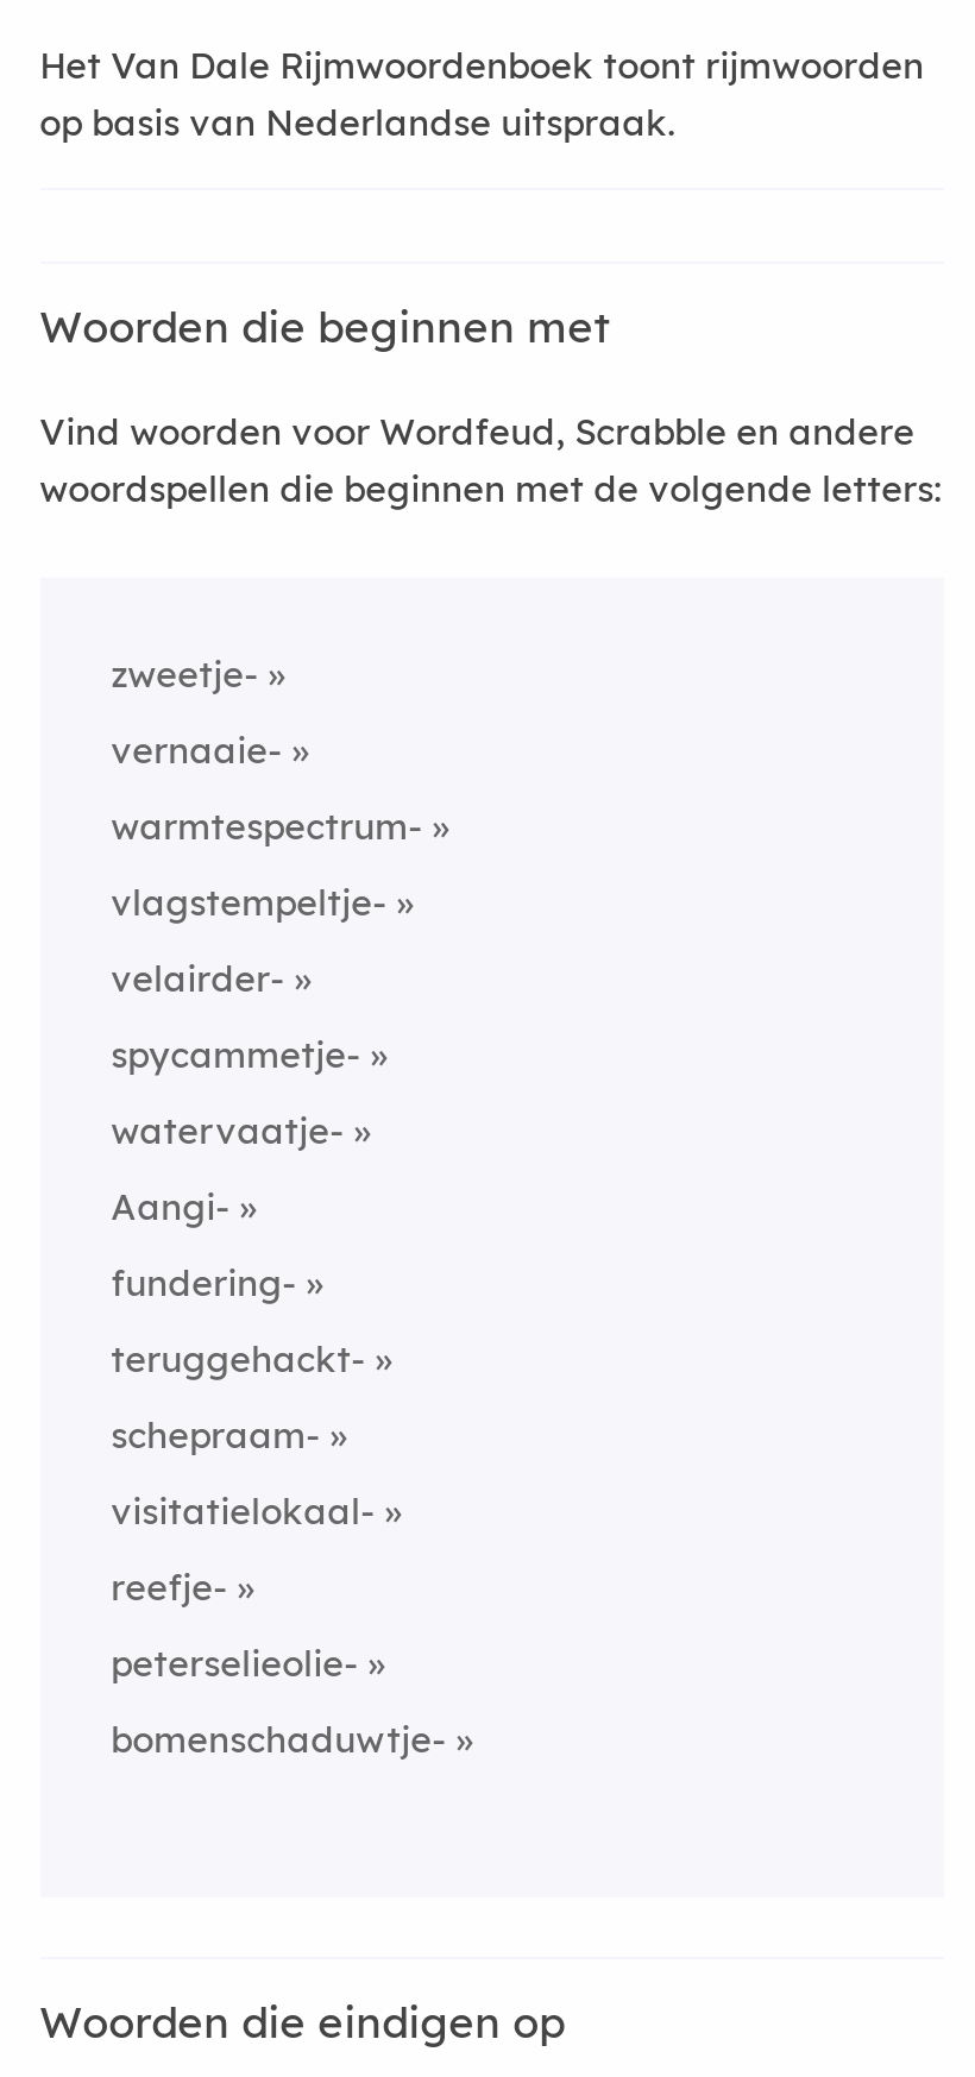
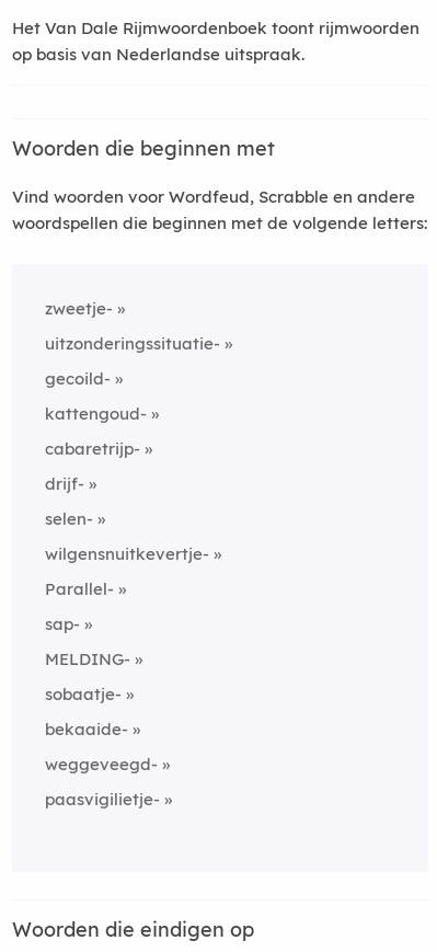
- vernaaie-
+ uitzonderingssituatie-

- warmtespectrum-
+ gecoild-

- vlagstempeltje-
+ kattengoud-

- velairder-
+ cabaretrijp-

- spycammetje-
+ drijf-

- watervaatje-
+ selen-

- Aangi-
+ wilgensnuitkevertje-

- fundering-
+ Parallel-

- teruggehackt-
+ sap-

- schepraam-
+ MELDING-

- visitatielokaal-
+ sobaatje-

- reefje-
+ bekaaide-

- peterselieolie-
+ weggeveegd-

- bomenschaduwtje-
+ paasvigilietje-
